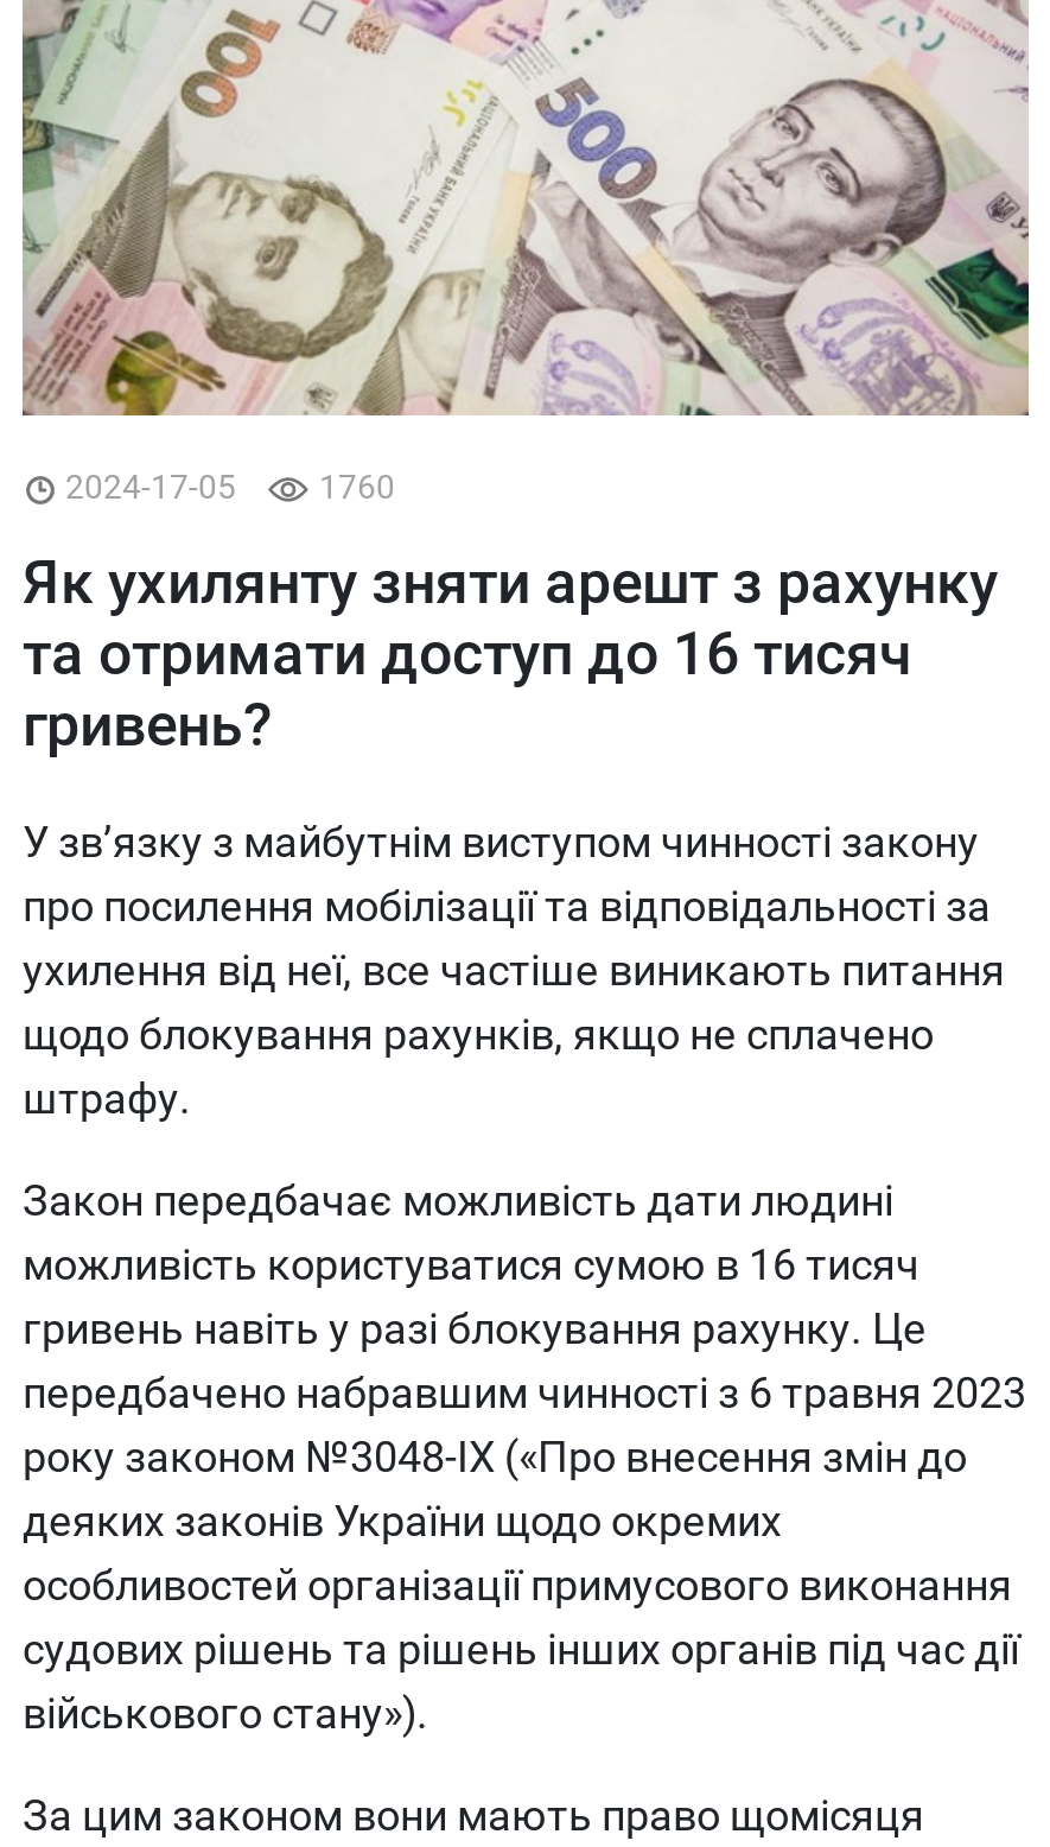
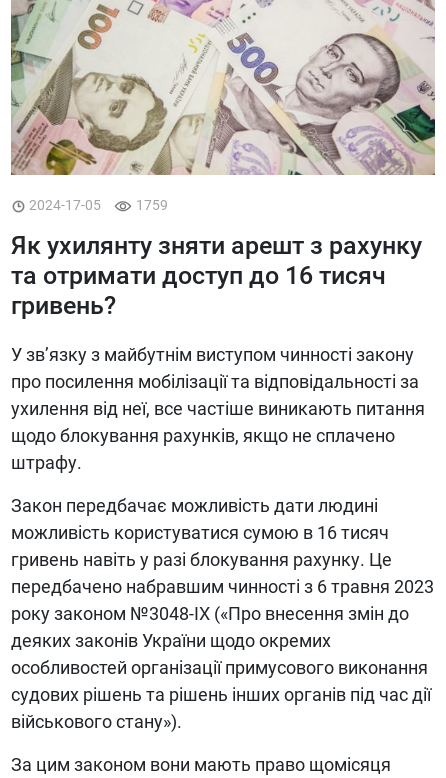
- 1760
+ 1759
